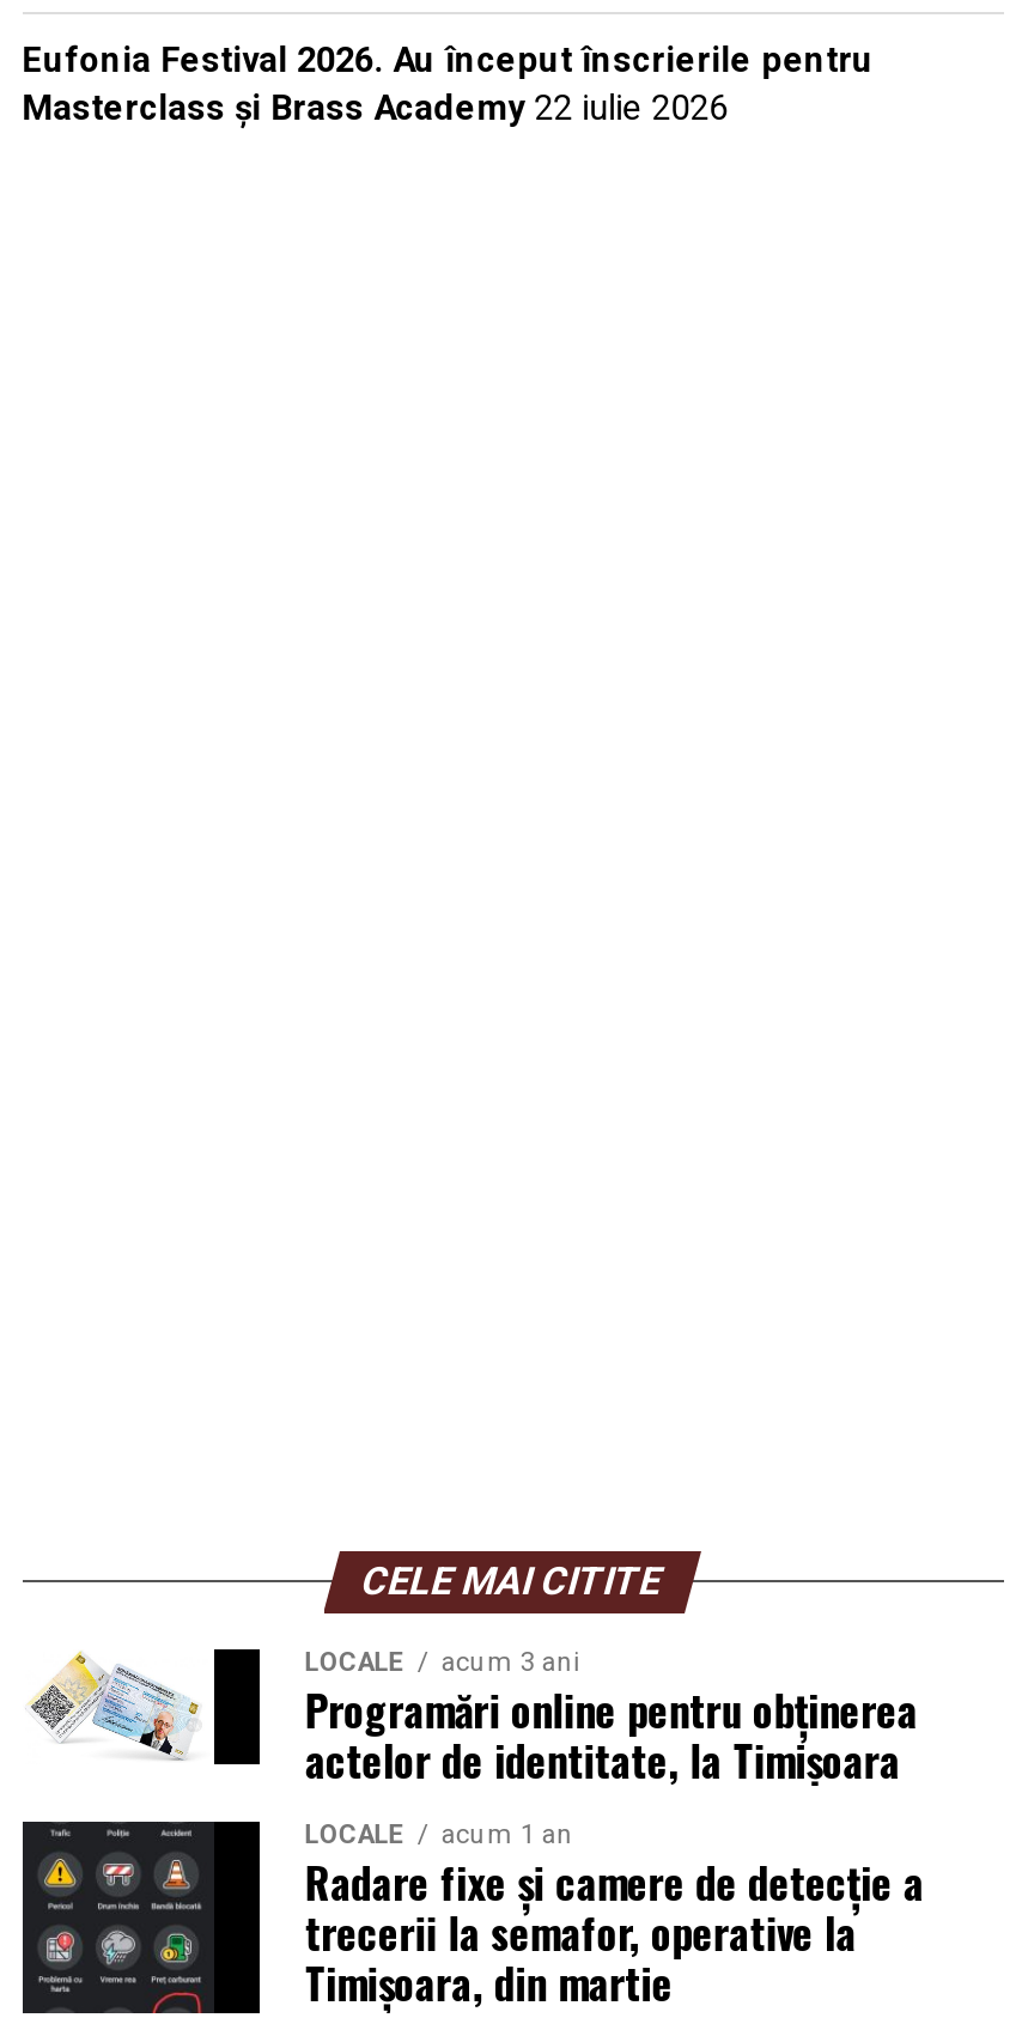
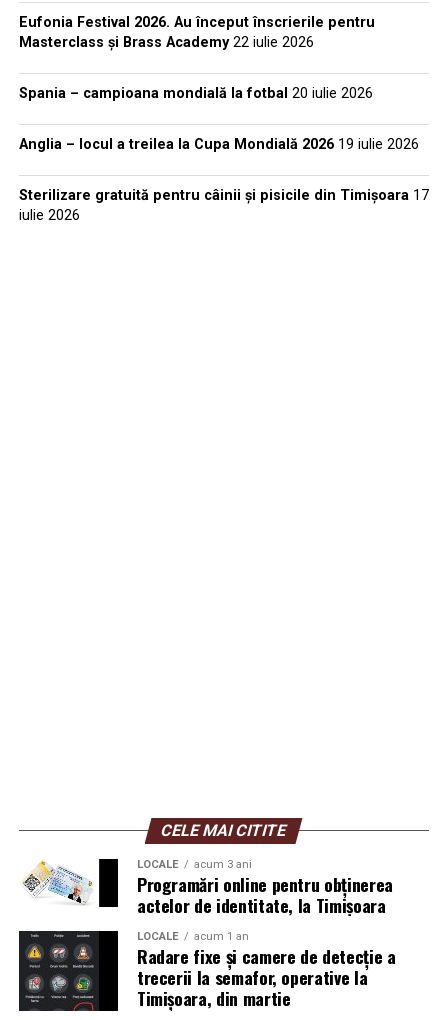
+ Spania – campioana mondială la fotbal 20 iulie 2026
+ Anglia – locul a treilea la Cupa Mondială 2026 19 iulie 2026
+ Sterilizare gratuită pentru câinii și pisicile din Timișoara 17
+ iulie 2026
